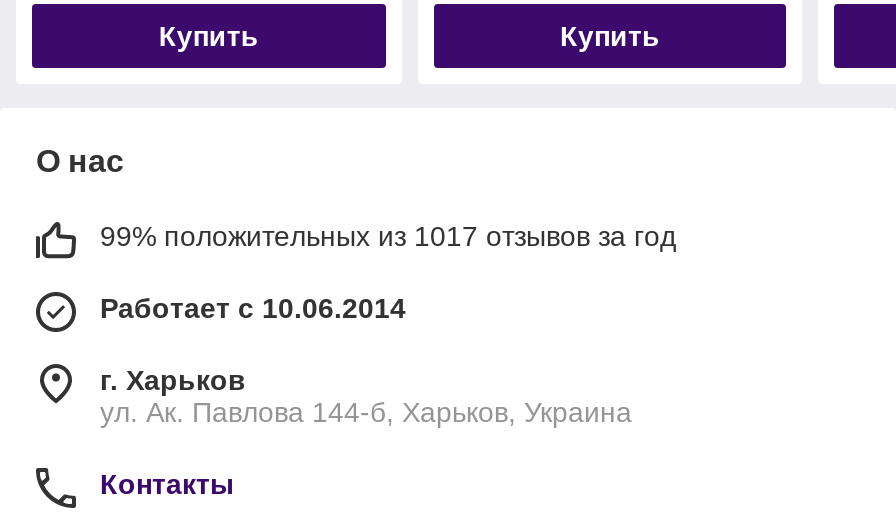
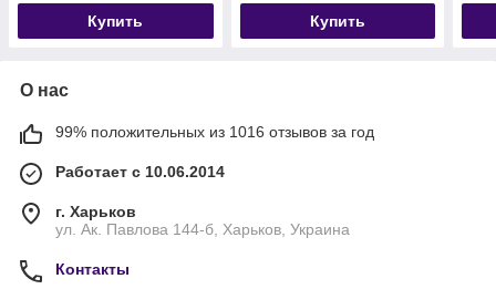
- 99% положительных из 1017 отзывов за год
+ 99% положительных из 1016 отзывов за год
